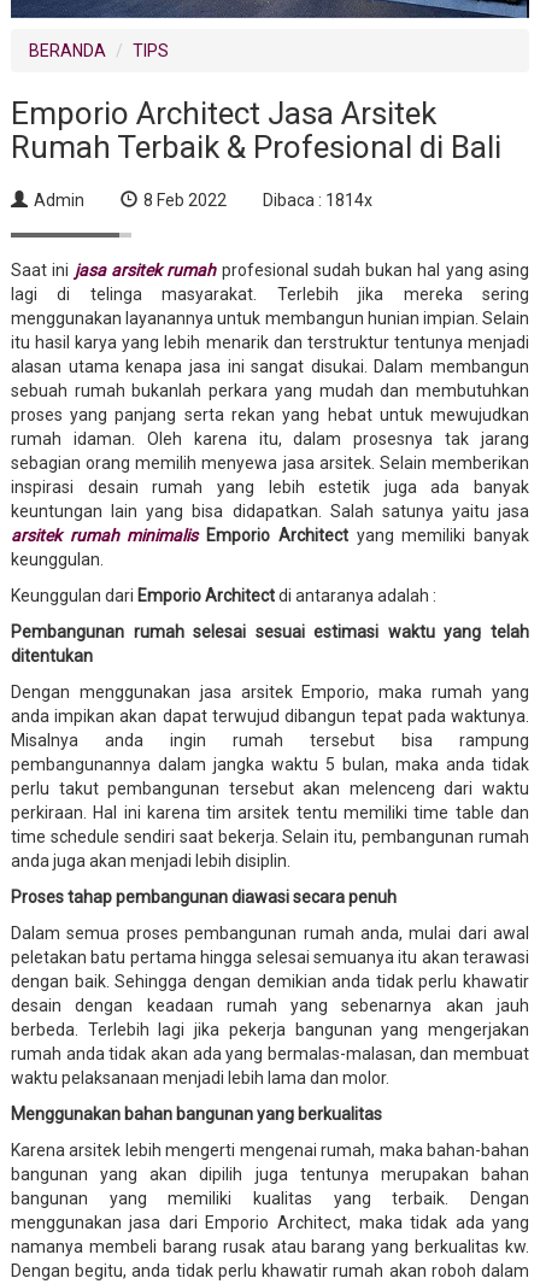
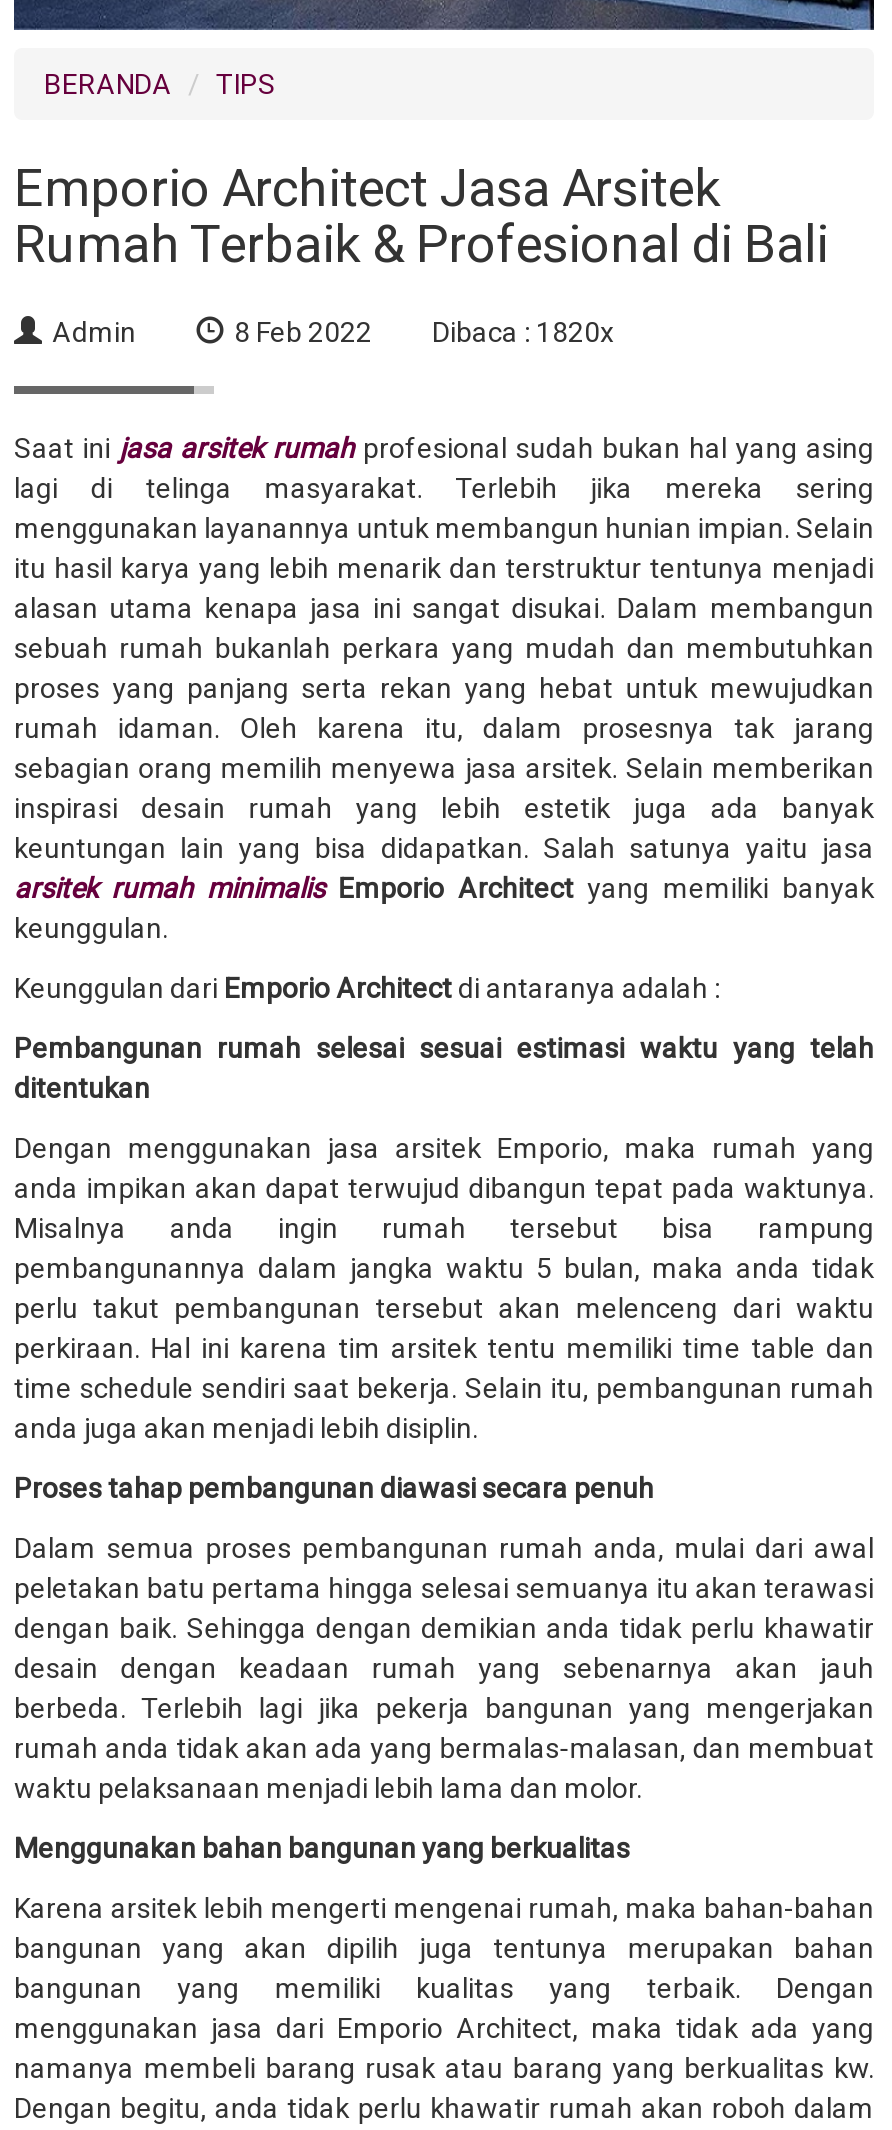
- 8 Feb 2022 Dibaca : 1814x
+ 8 Feb 2022 Dibaca : 1820x
